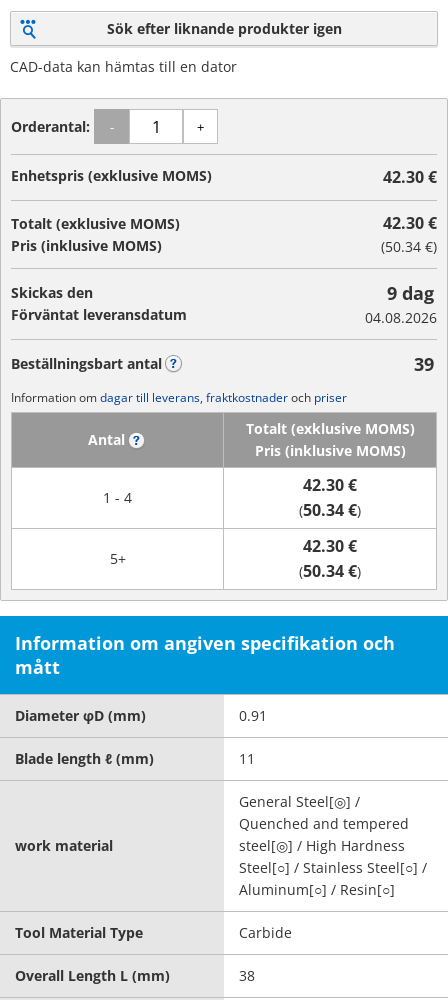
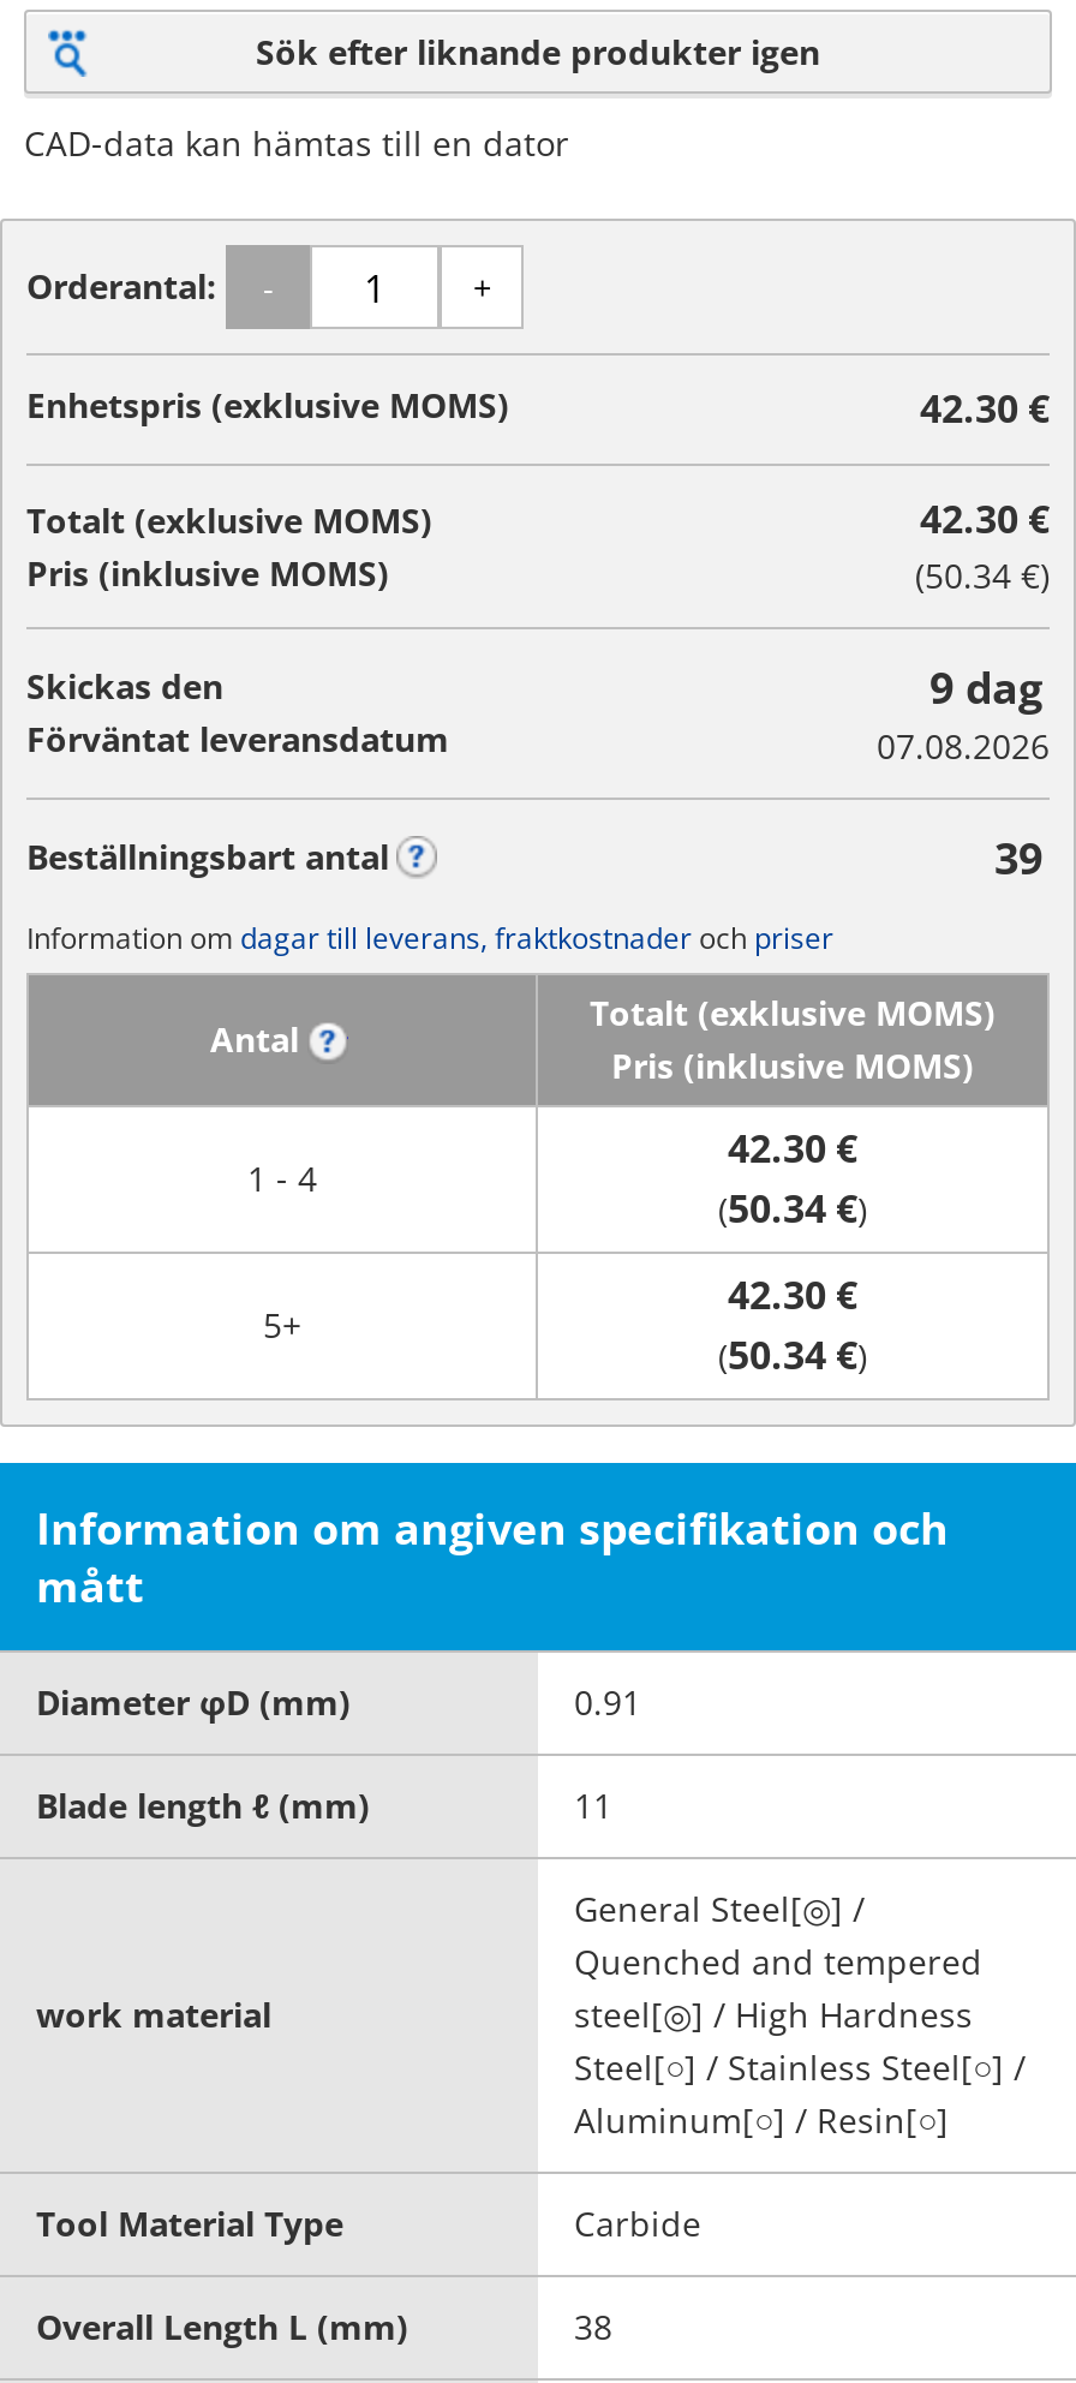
- 04.08.2026
+ 07.08.2026
